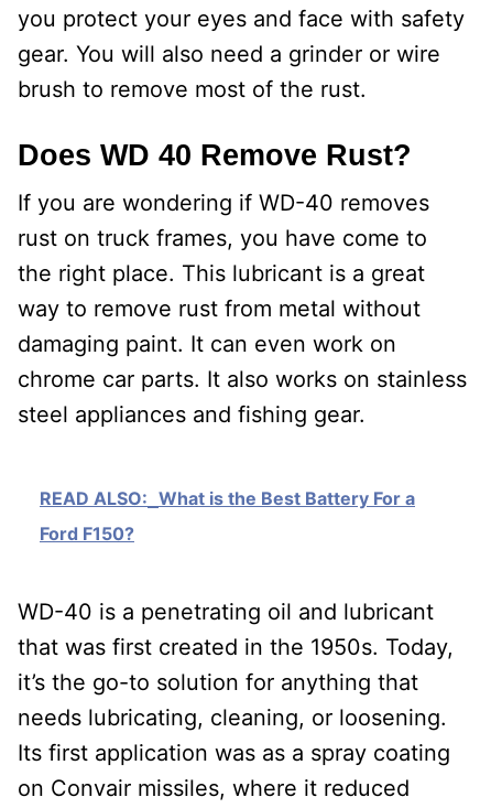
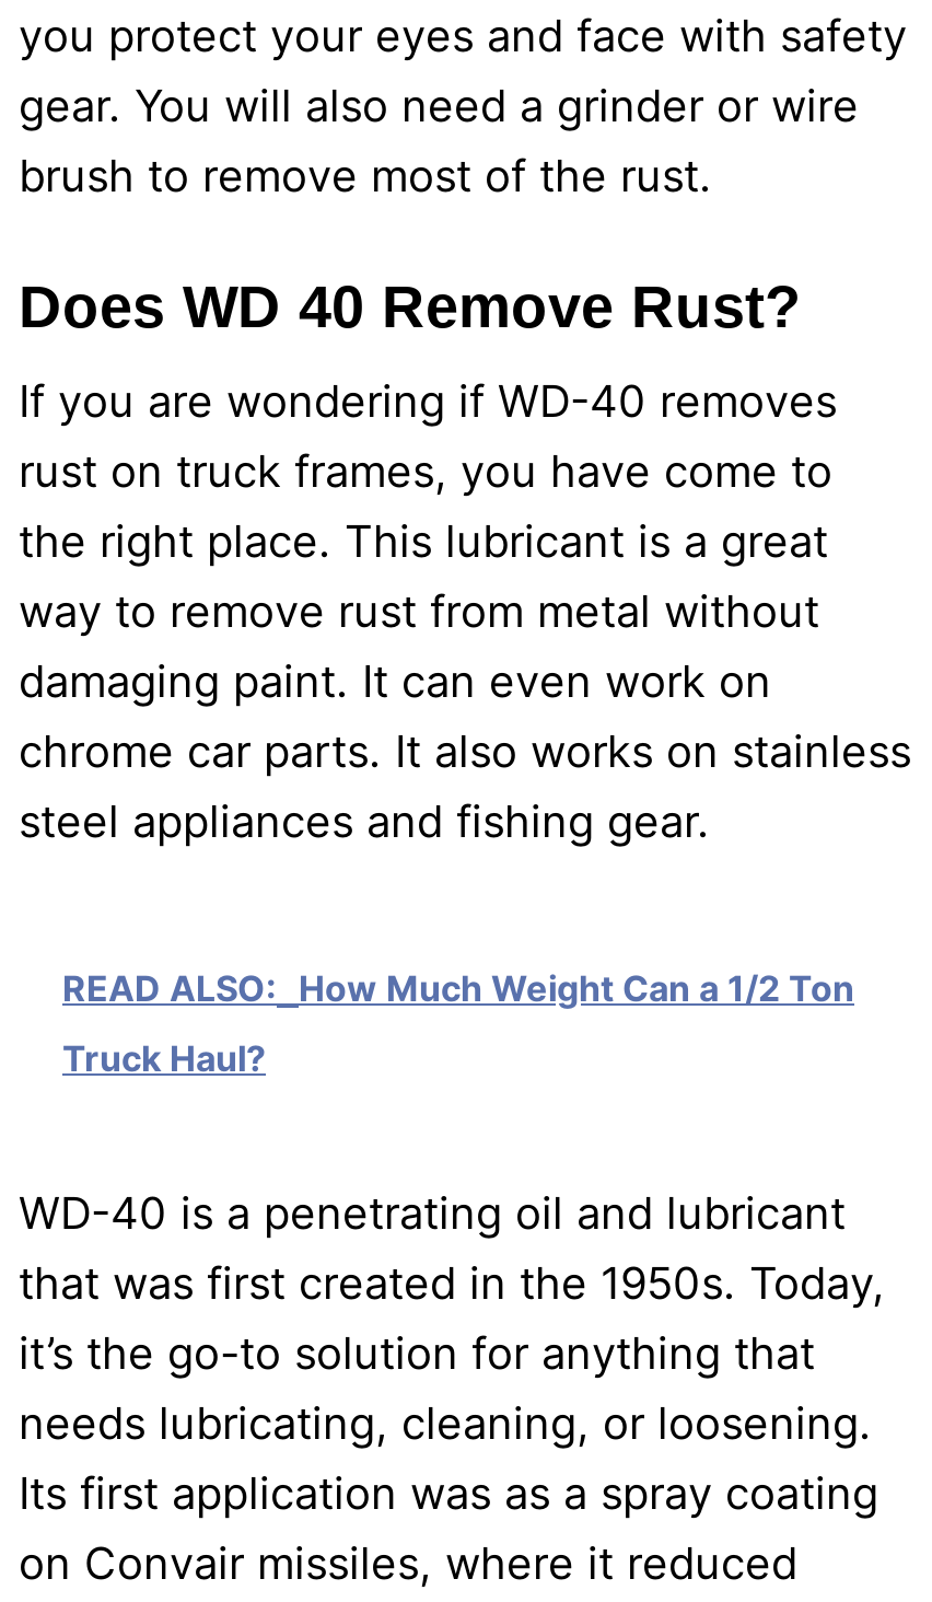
- READ ALSO: What is the Best Battery For a
+ READ ALSO: How Much Weight Can a 1/2 Ton

- Ford F150?
+ Truck Haul?
